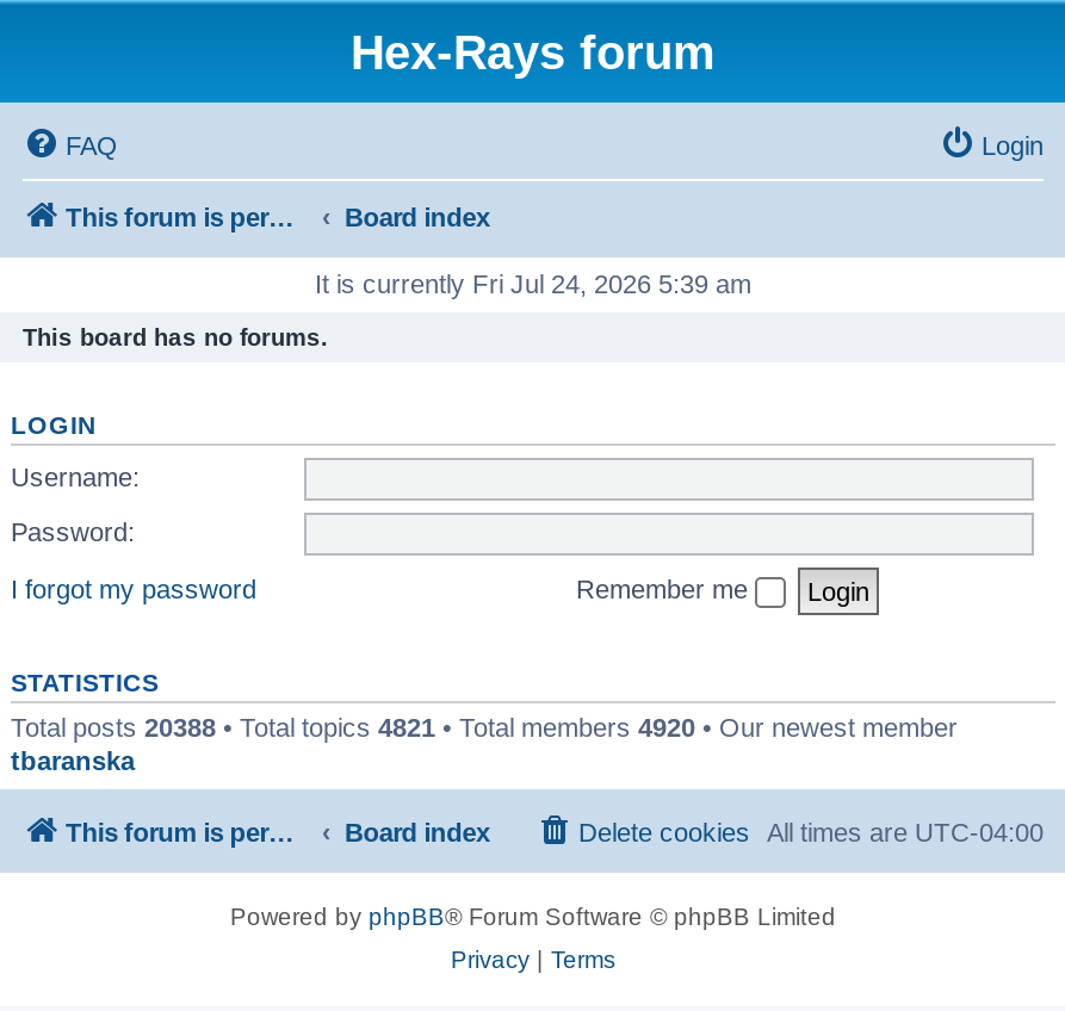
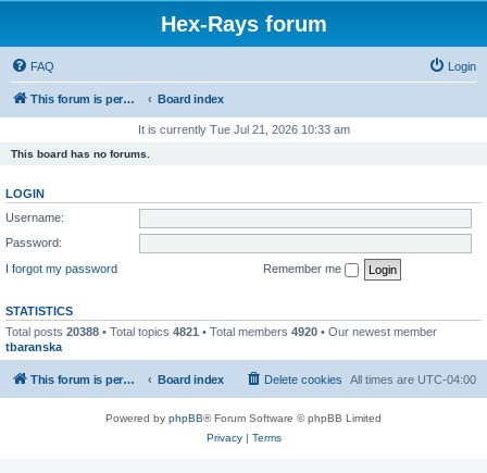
- It is currently Fri Jul 24, 2026 5:39 am
+ It is currently Tue Jul 21, 2026 10:33 am
